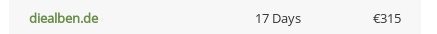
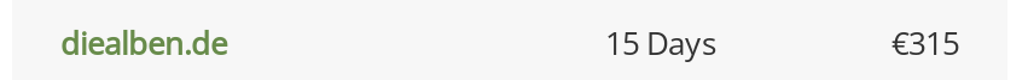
- 17 Days
+ 15 Days
